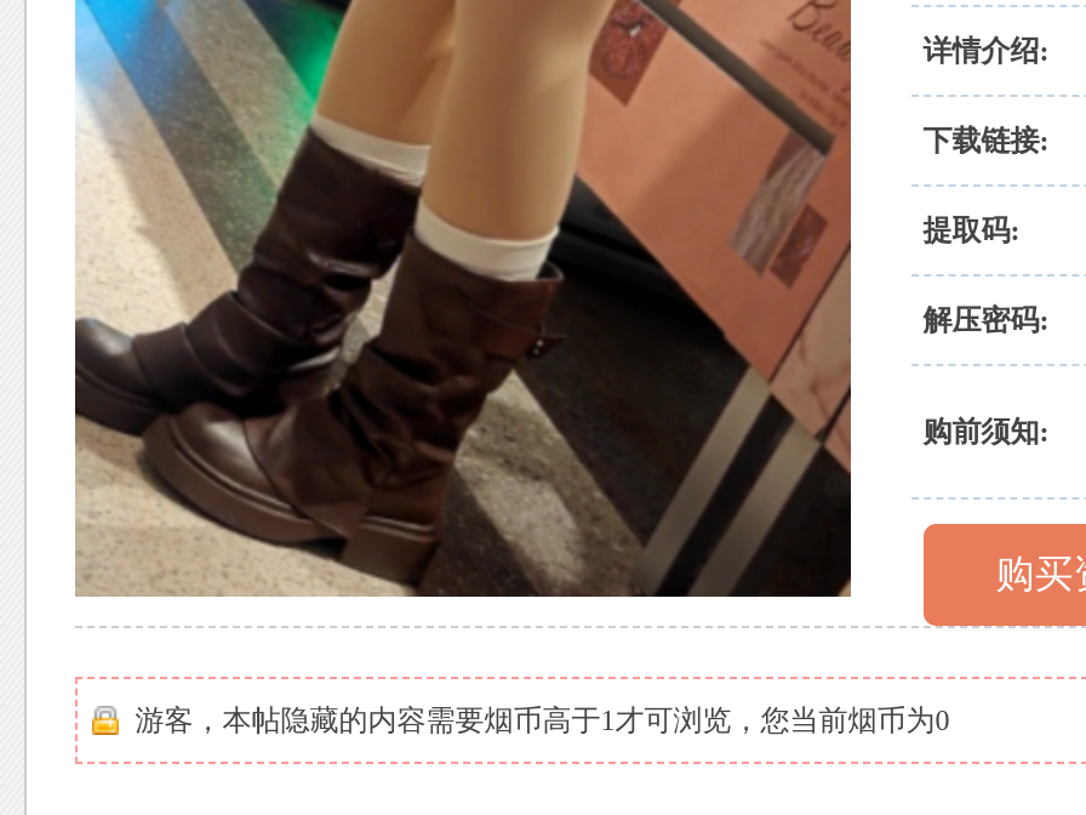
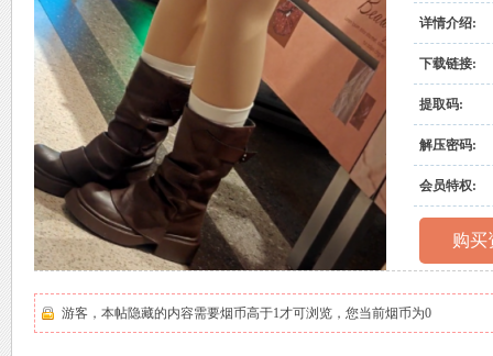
- 购前须知:
+ 会员特权:
